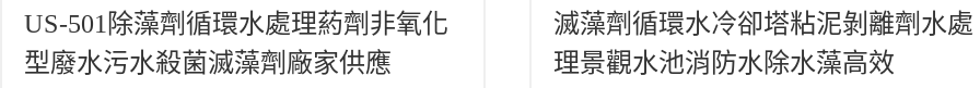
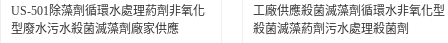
- 滅藻劑循環水冷卻塔粘泥剝離劑水處
- 理景觀水池消防水除水藻高效
+ 工廠供應殺菌滅藻劑循環水非氧化型
+ 殺菌滅藻葯劑污水處理殺菌劑
